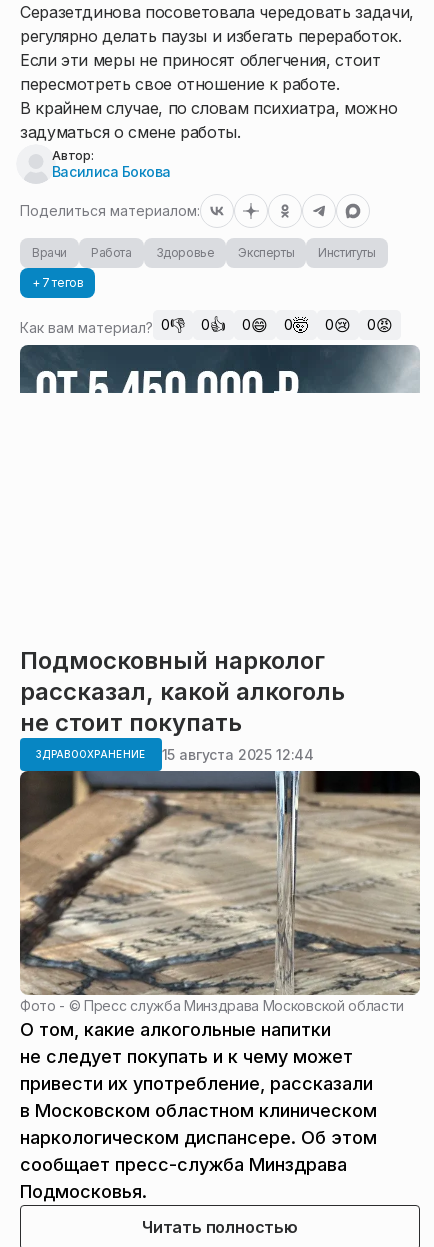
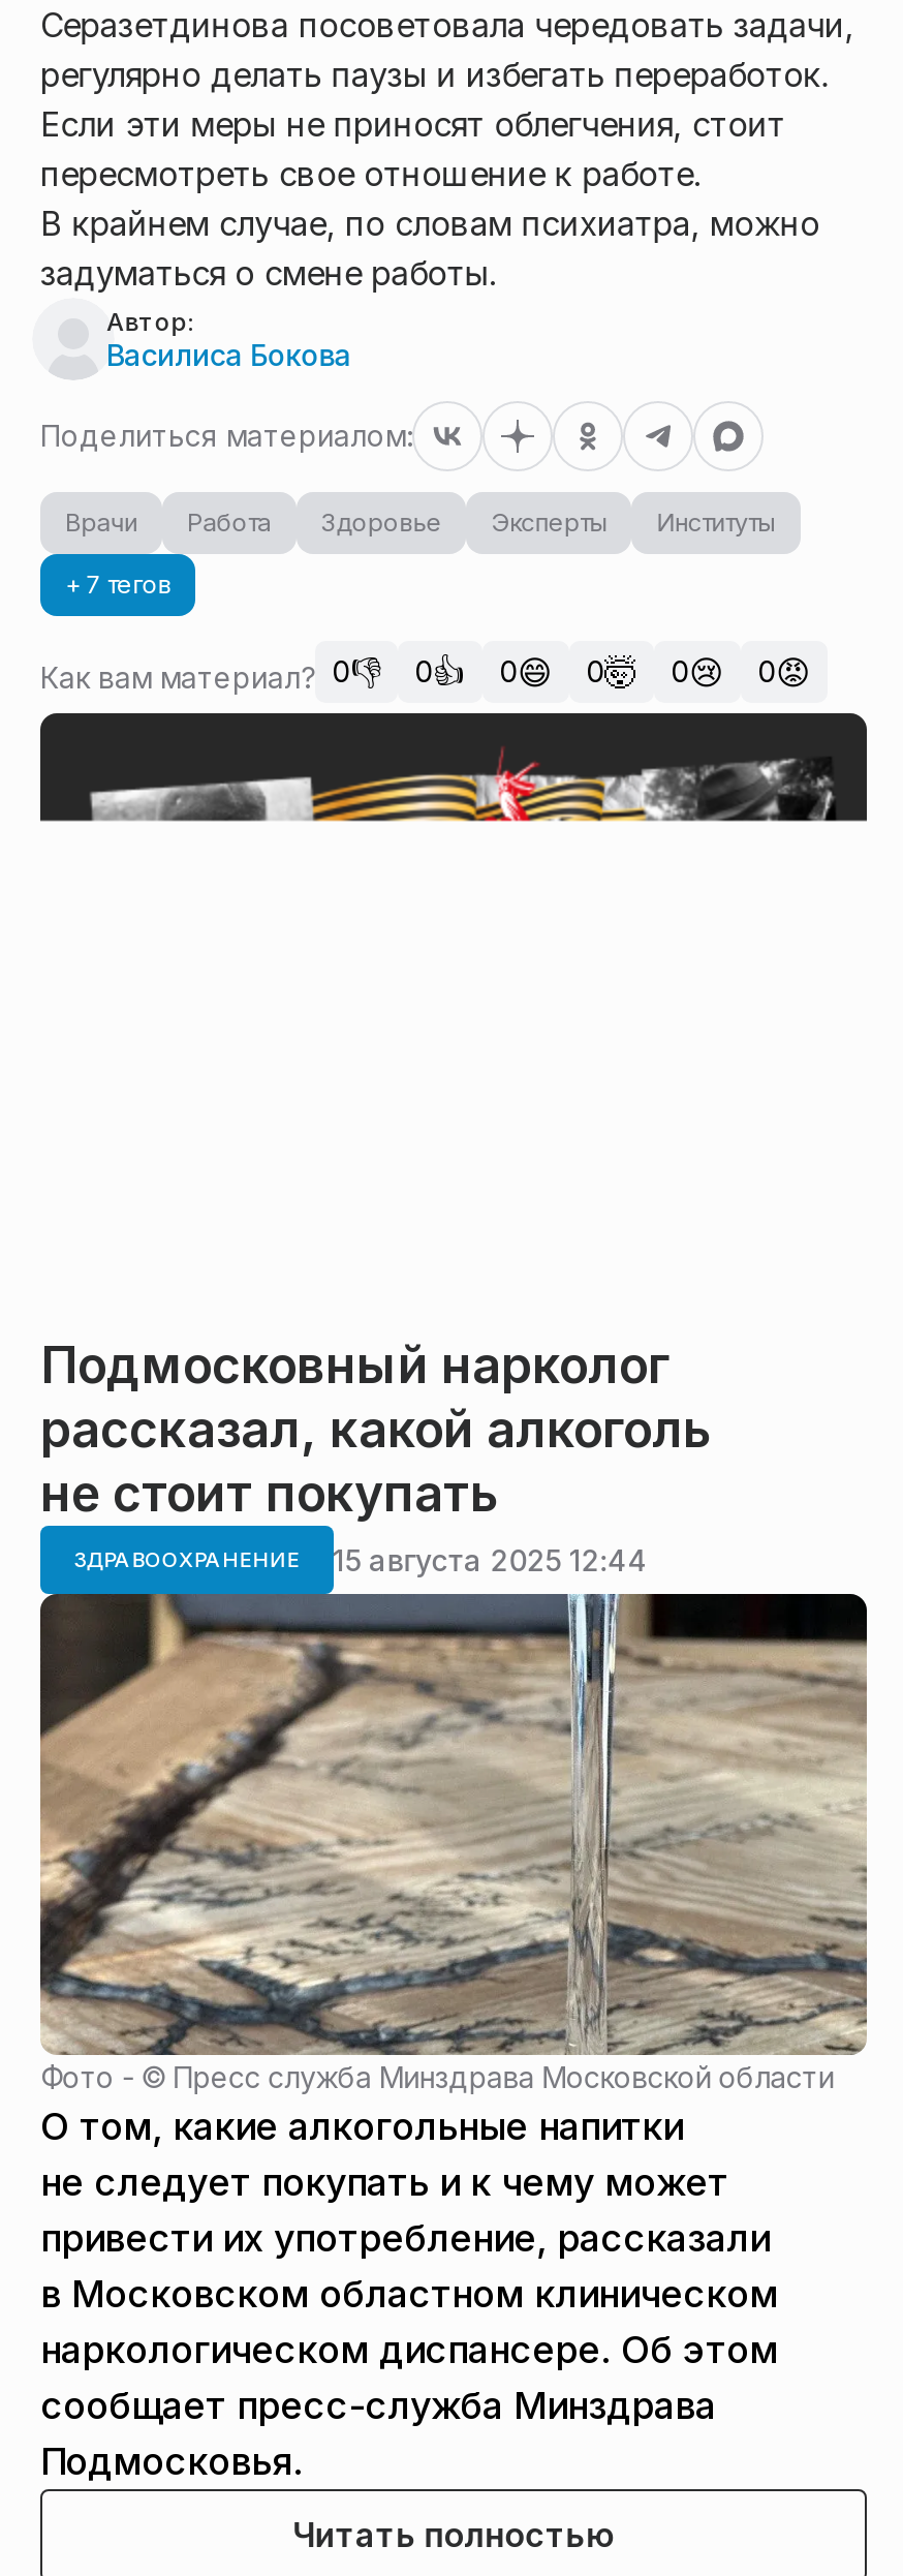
- [image]
+ [image]
